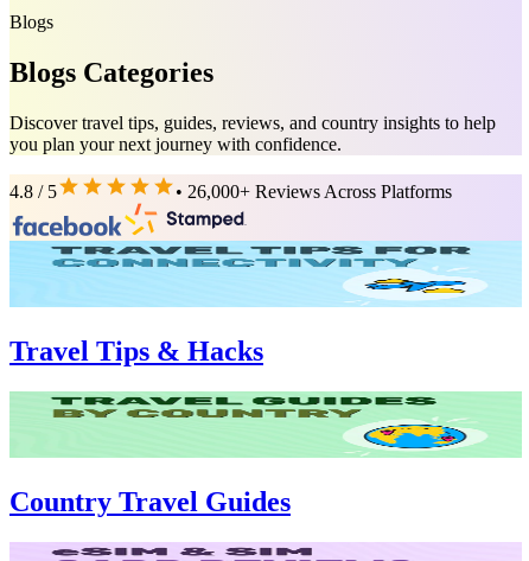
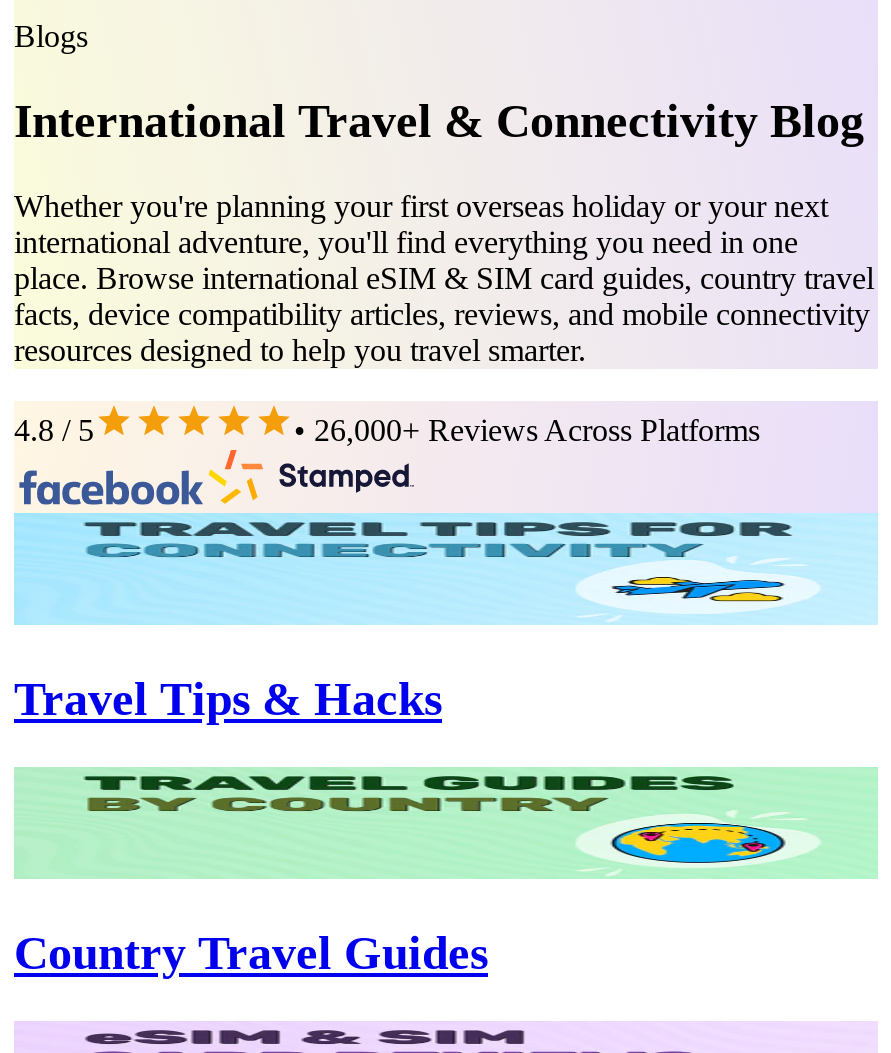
- Blogs Categories
+ International Travel & Connectivity Blog

- Discover travel tips, guides, reviews, and country insights to help
- you plan your next journey with confidence.
+ Whether you're planning your first overseas holiday or your next
+ international adventure, you'll find everything you need in one
+ place. Browse international eSIM & SIM card guides, country travel
+ facts, device compatibility articles, reviews, and mobile connectivity
+ resources designed to help you travel smarter.
